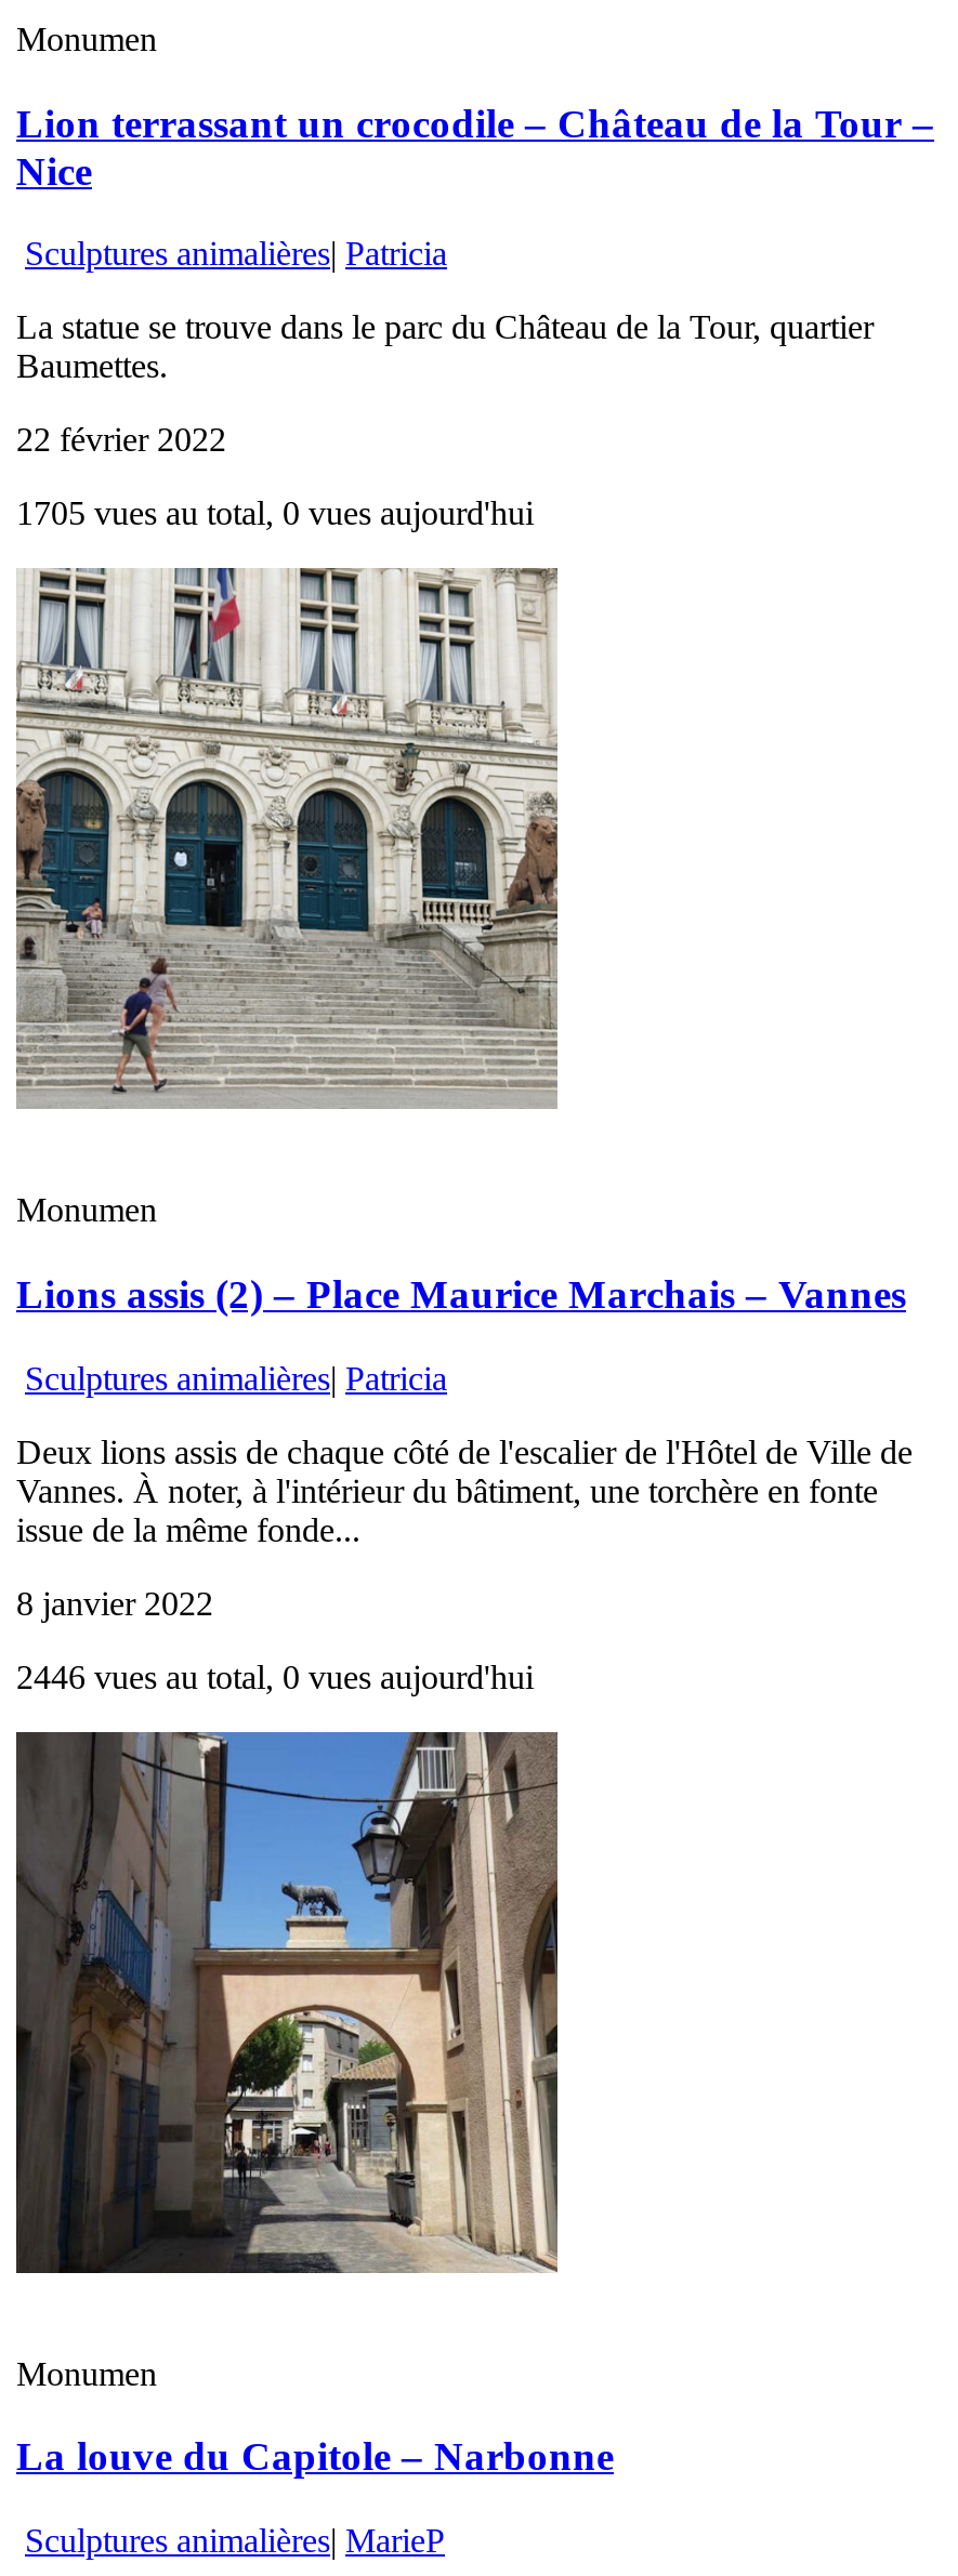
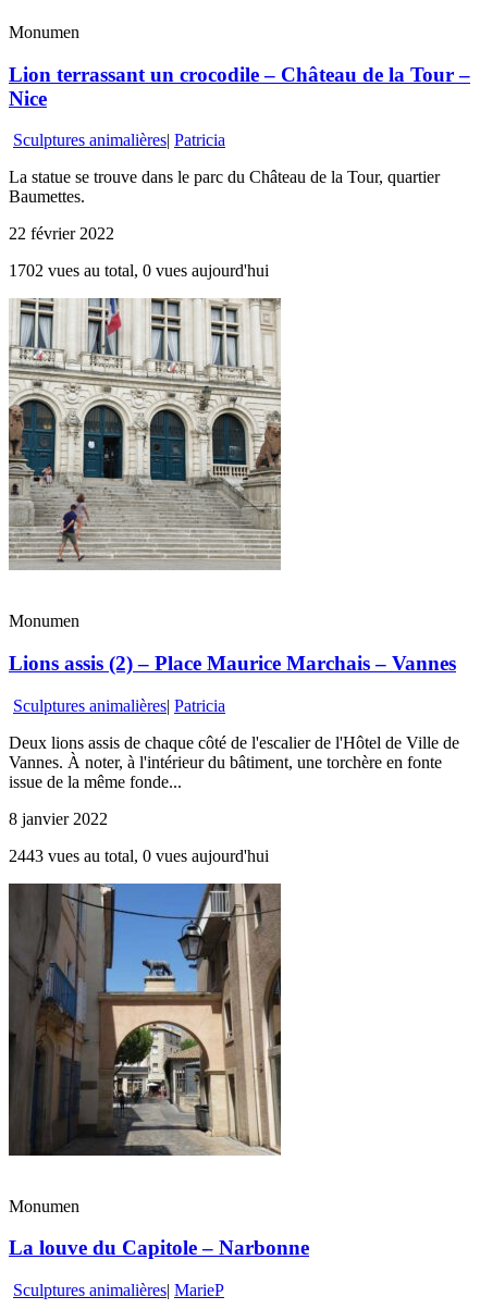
- 1705 vues au total, 0 vues aujourd'hui
+ 1702 vues au total, 0 vues aujourd'hui

- 2446 vues au total, 0 vues aujourd'hui
+ 2443 vues au total, 0 vues aujourd'hui
